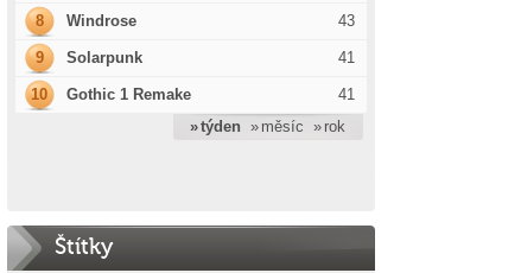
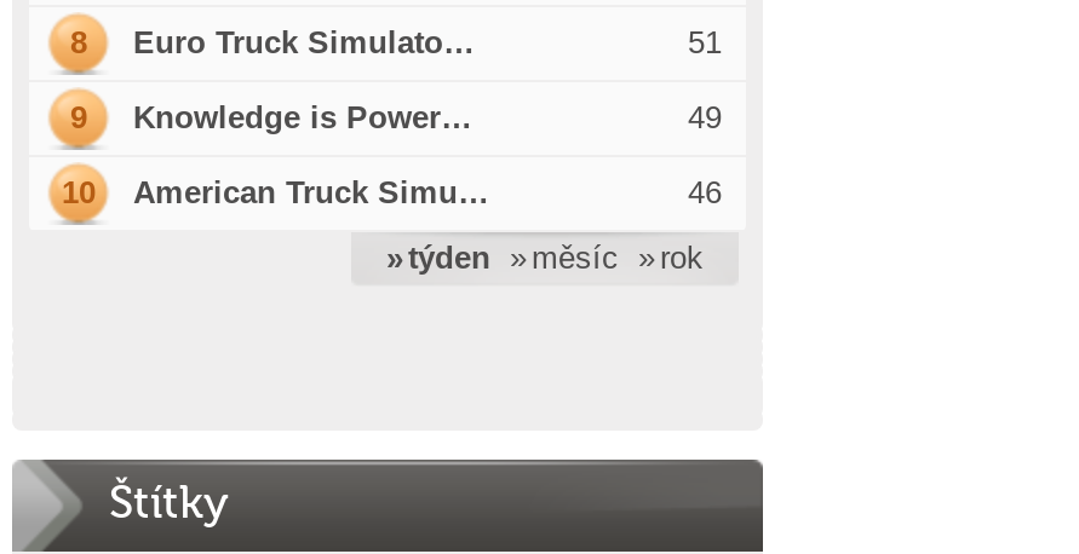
- Windrose
- 43
+ Euro Truck Simulato…
+ 51

- Solarpunk
- 41
+ Knowledge is Power…
+ 49

- Gothic 1 Remake
- 41
+ American Truck Simu…
+ 46
